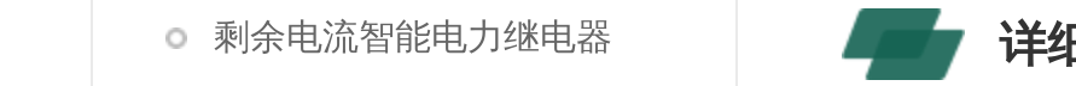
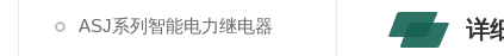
- 剩余电流智能电力继电器
+ ASJ系列智能电力继电器
